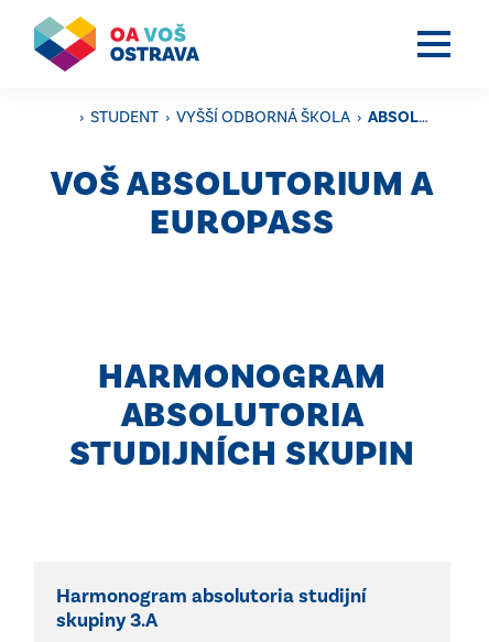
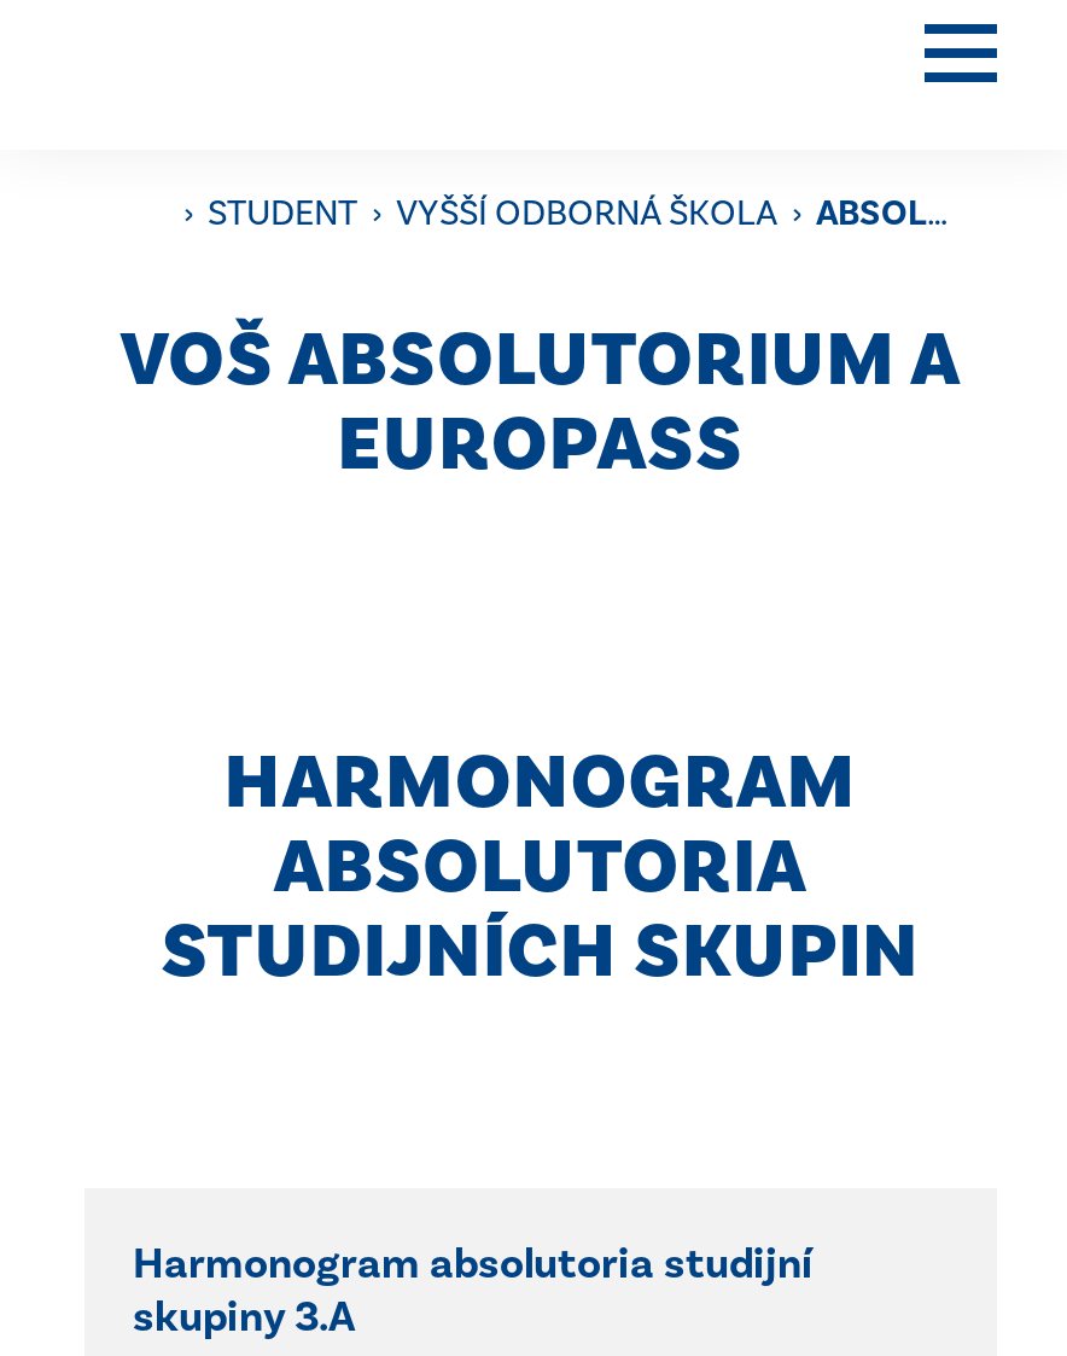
- [image]

- [image]
